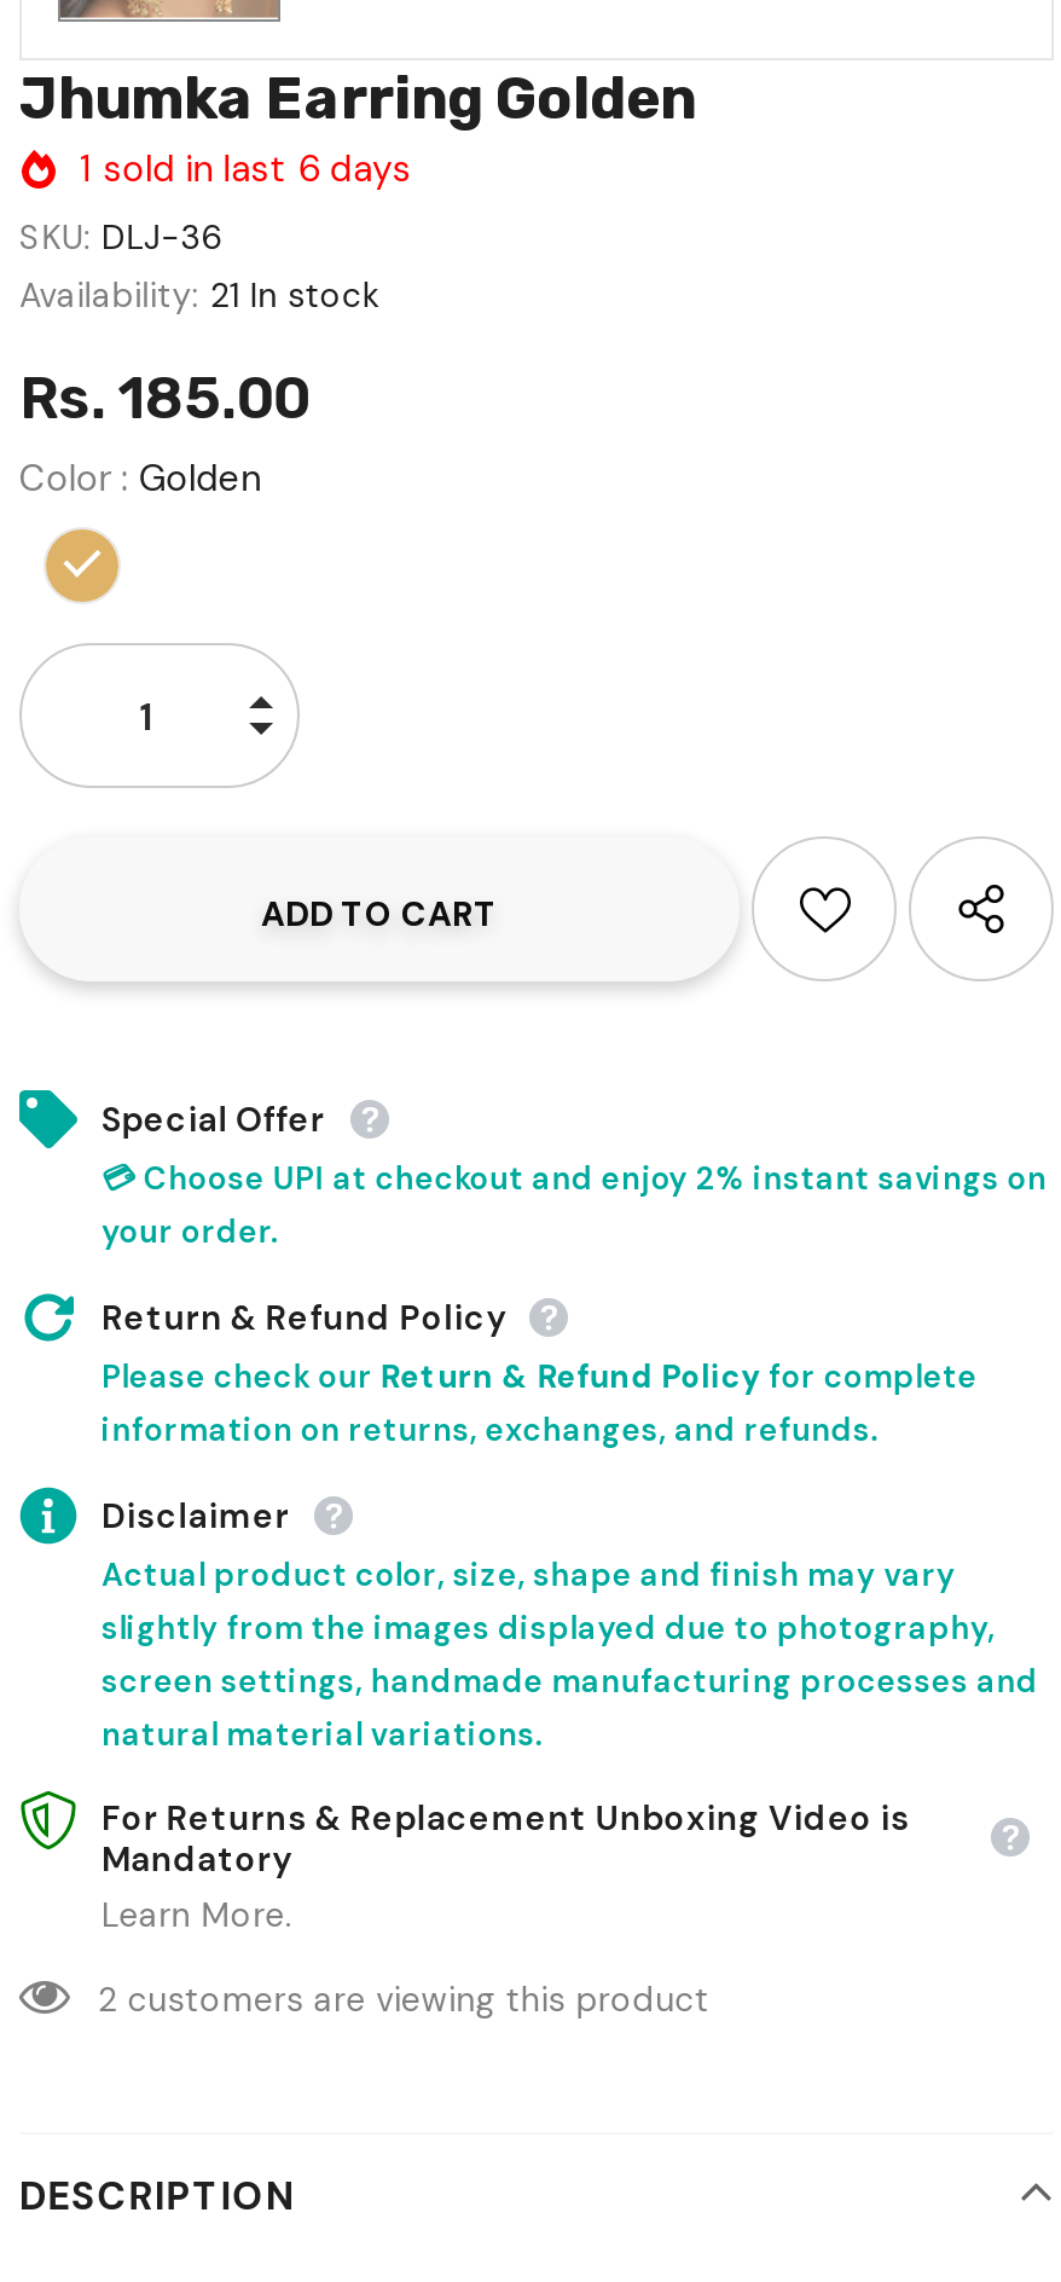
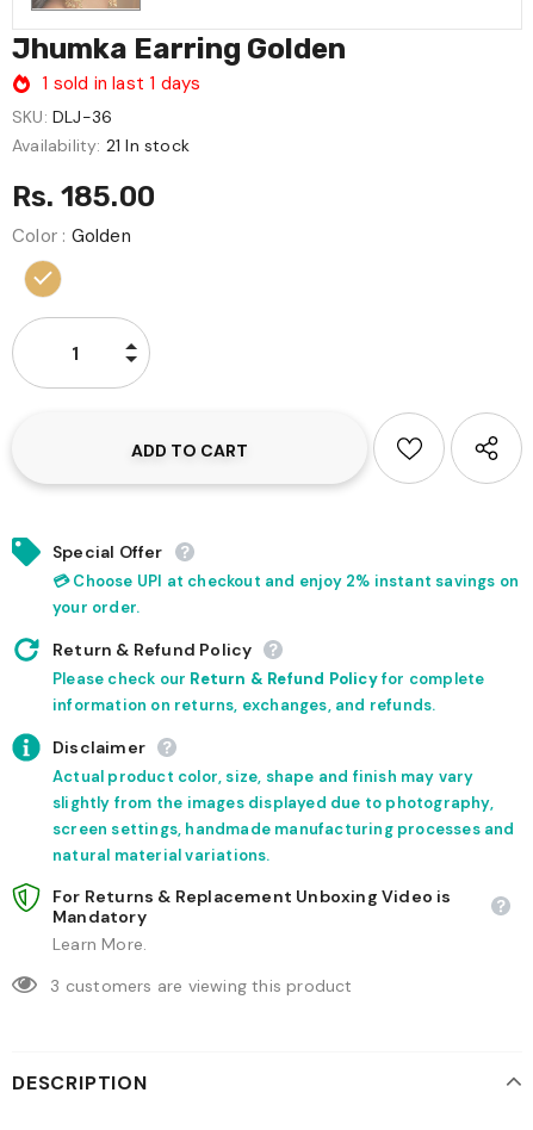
- 1 sold in last 6 days
+ 1 sold in last 1 days

- 2 customers are viewing this product
+ 3 customers are viewing this product
